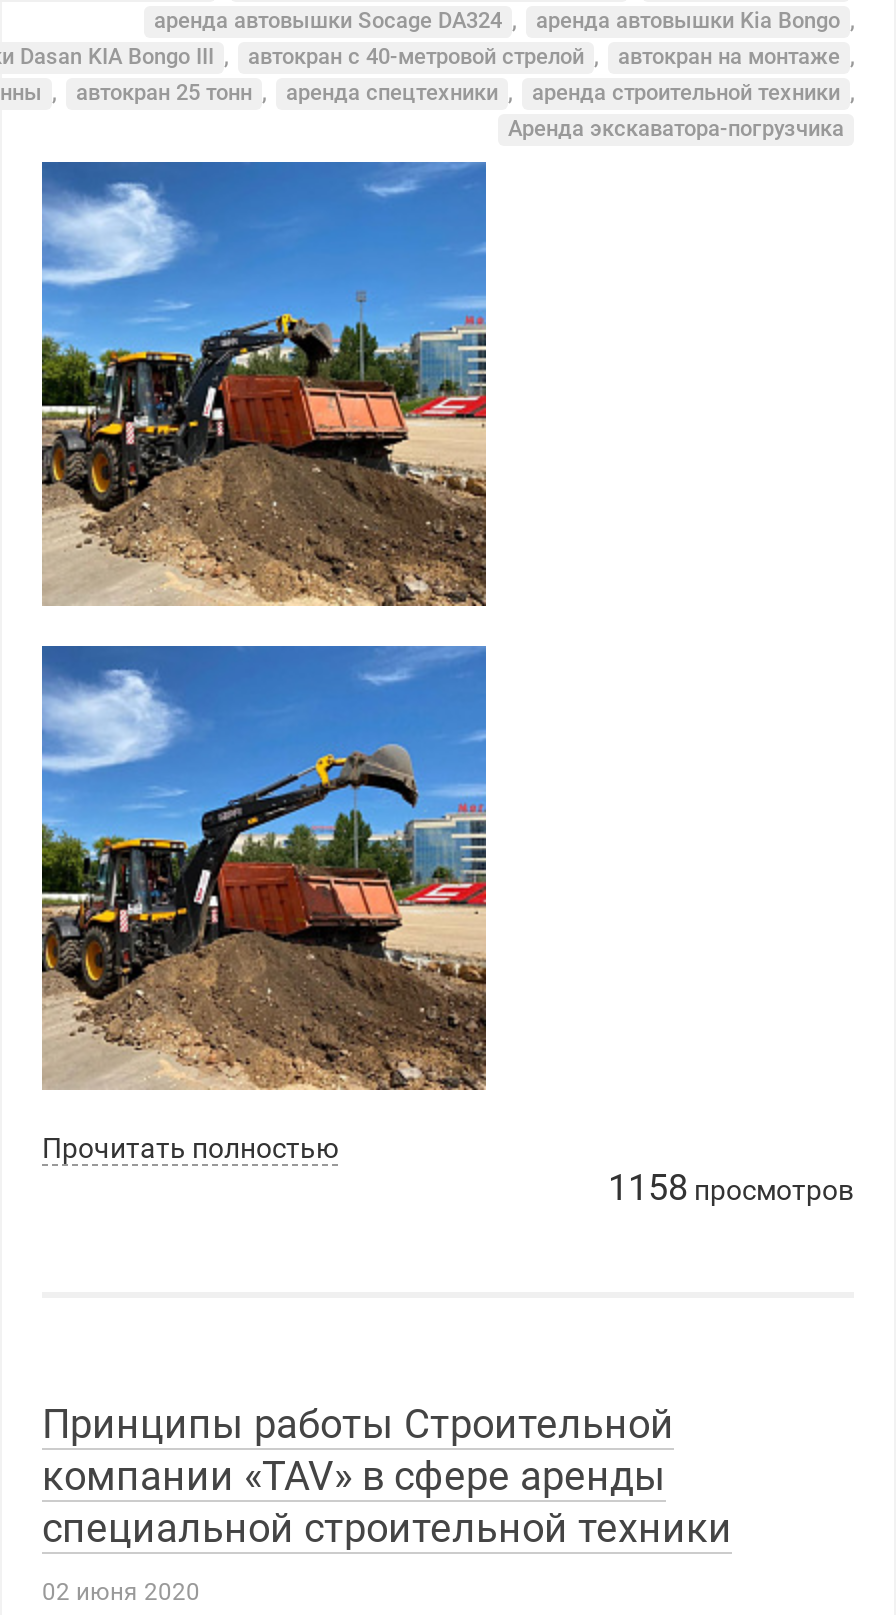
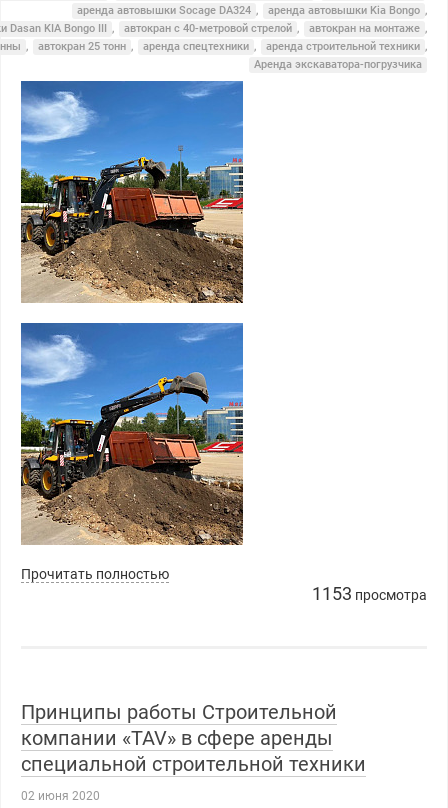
- 1158 просмотров
+ 1153 просмотра
